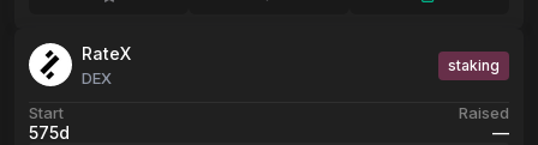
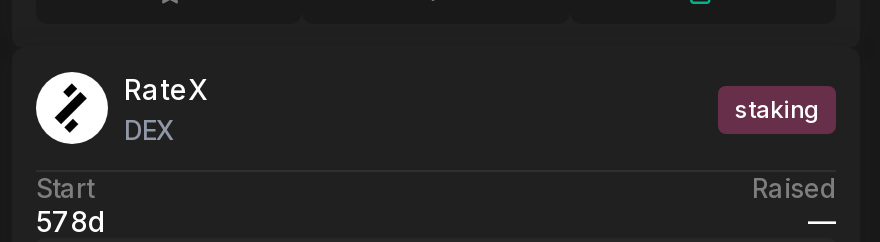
- 575d
+ 578d
